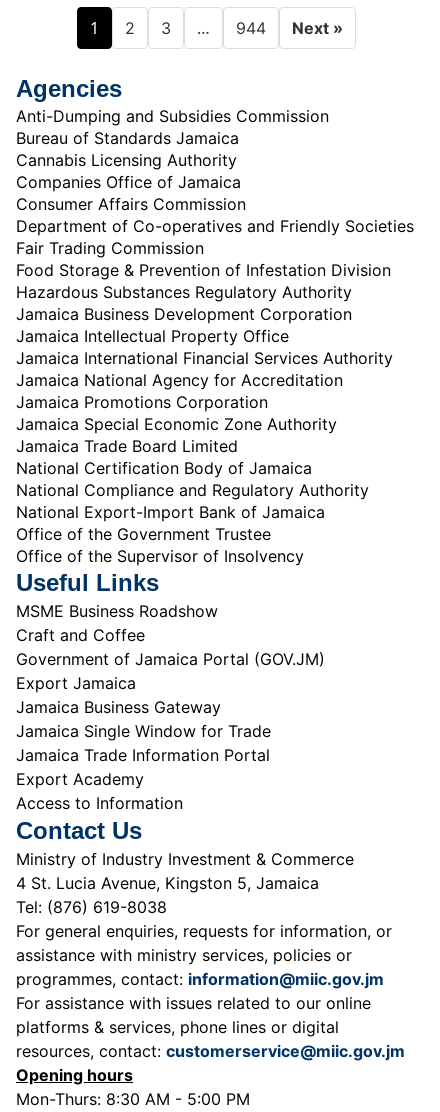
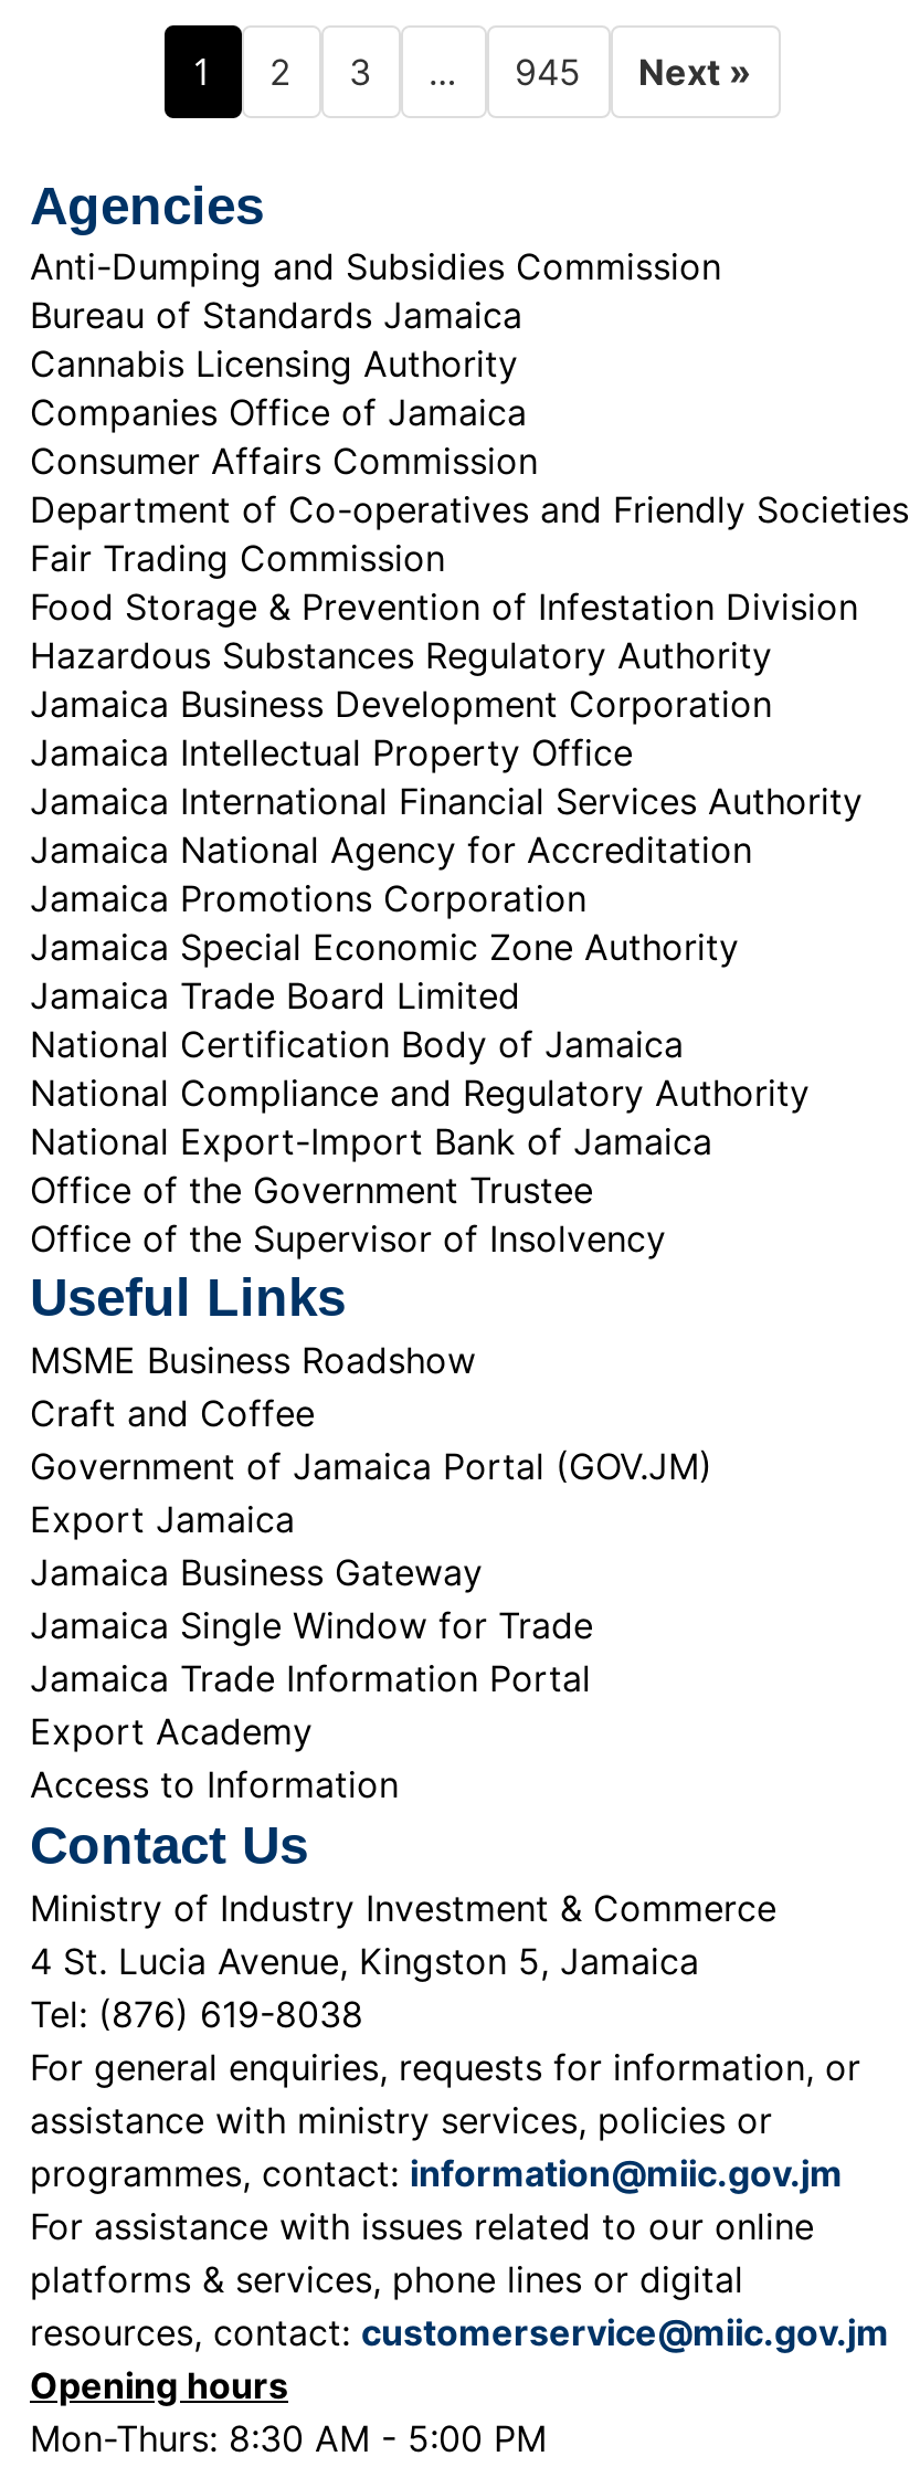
- 944
+ 945
